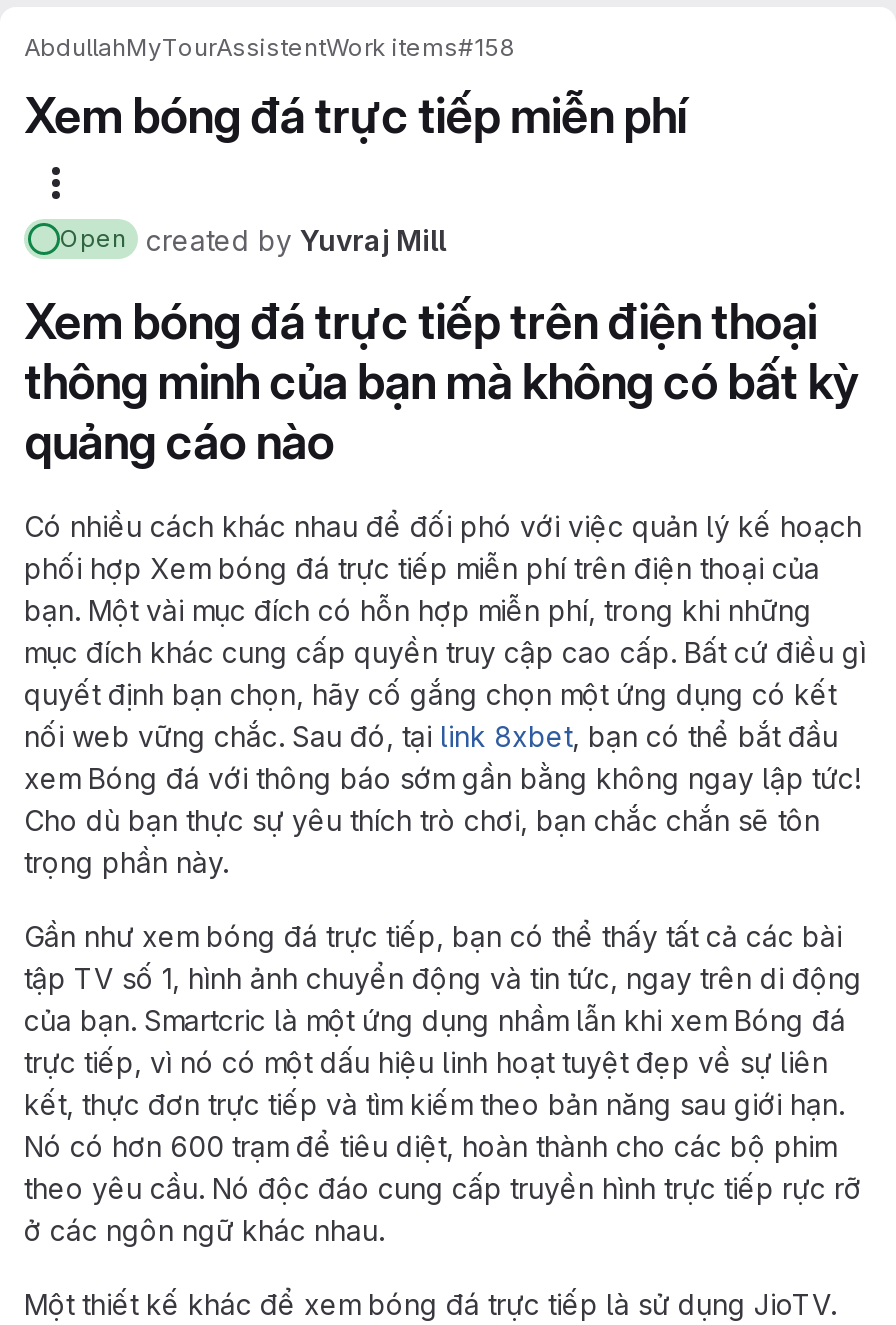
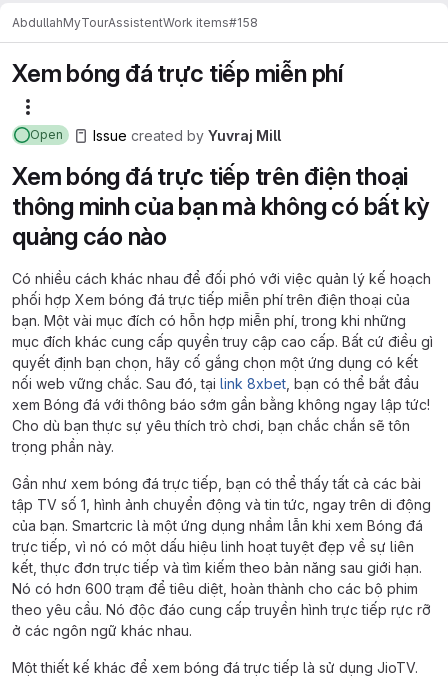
- created by Yuvraj Mill
+ Issue created by Yuvraj Mill
